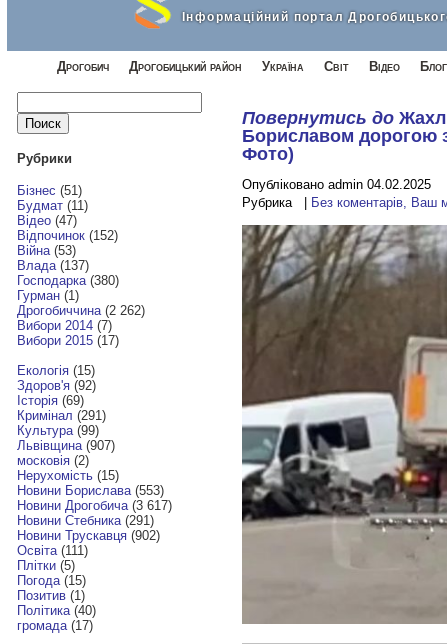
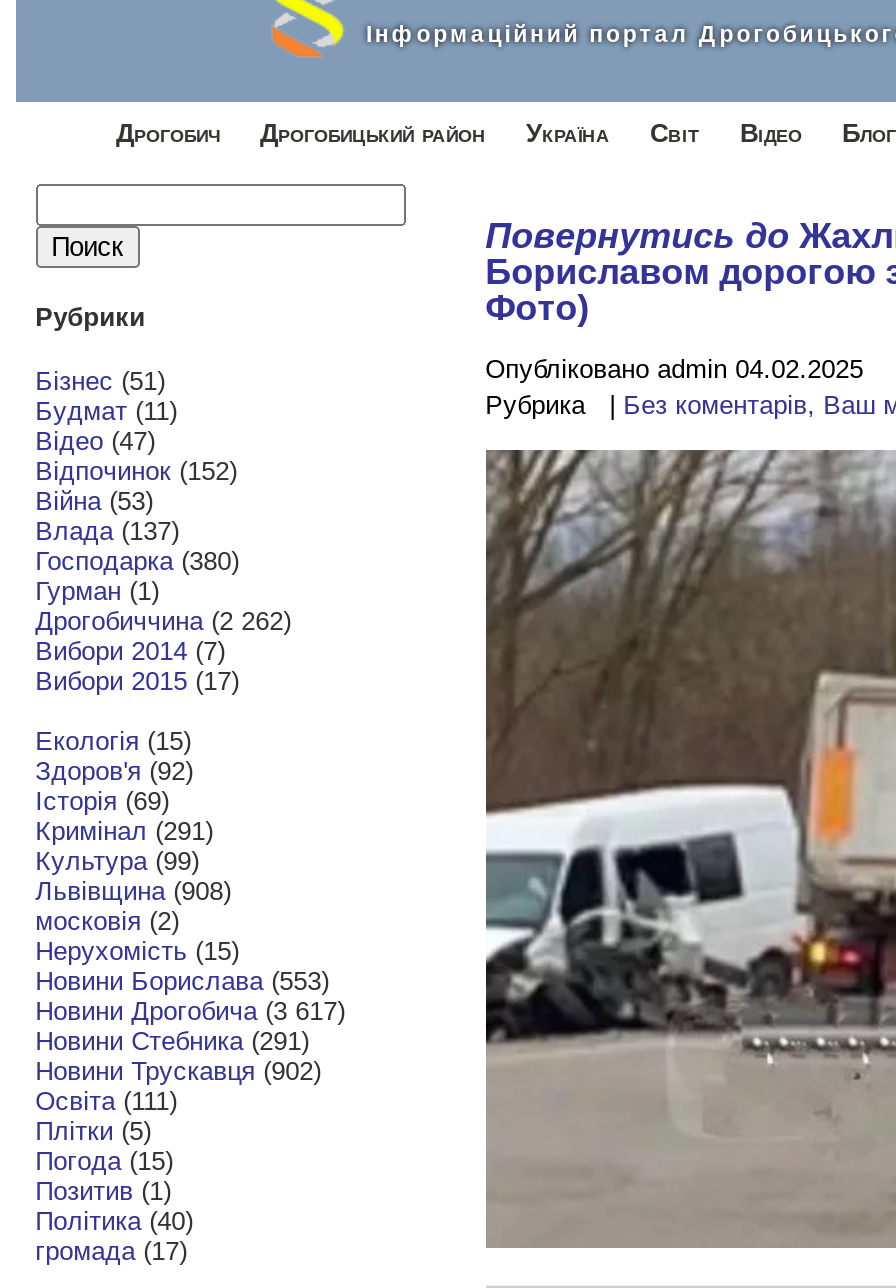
- Львівщина (907)
+ Львівщина (908)
